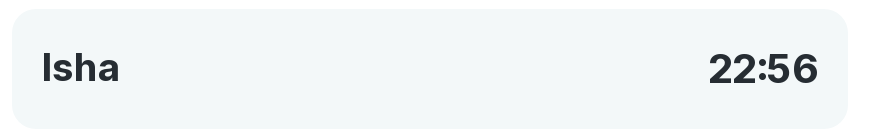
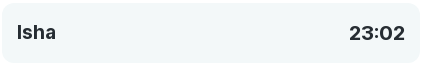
- 22:56
+ 23:02
